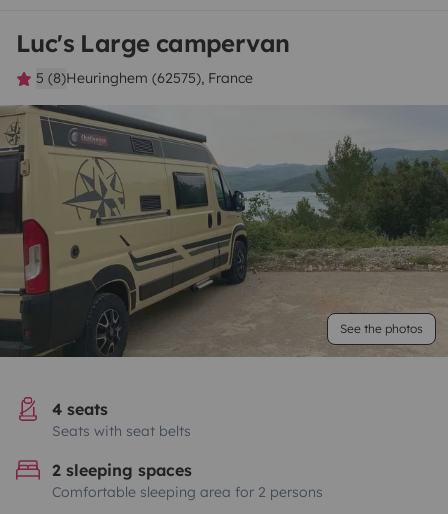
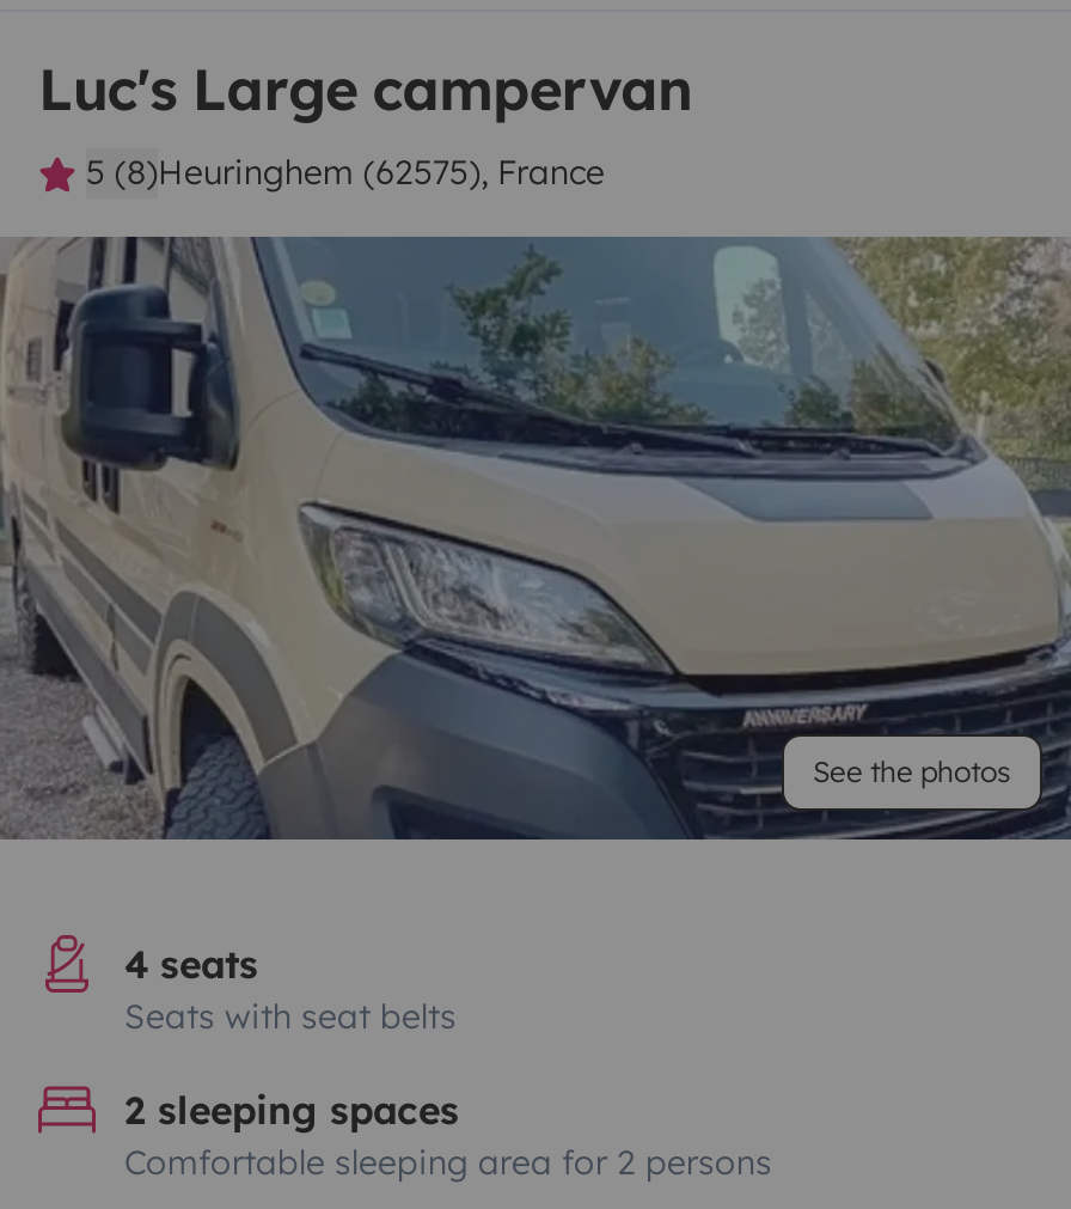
- [image]
+ [image]
